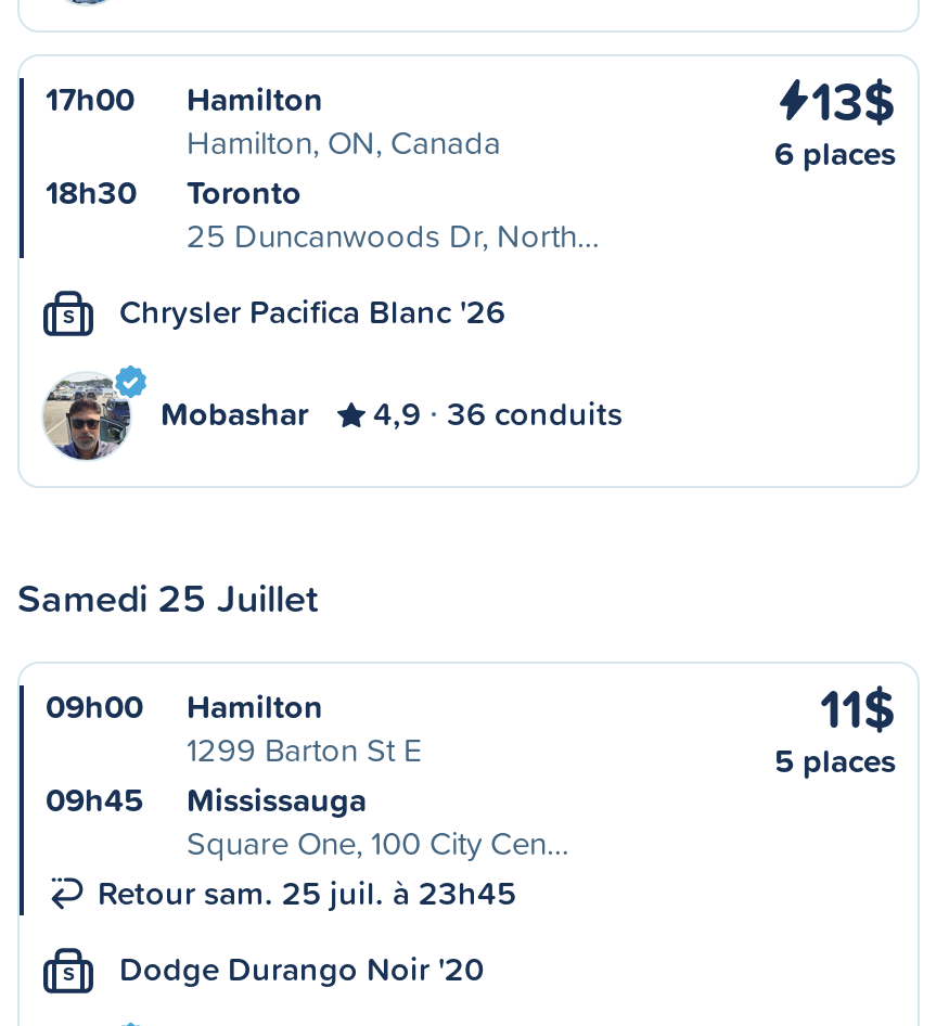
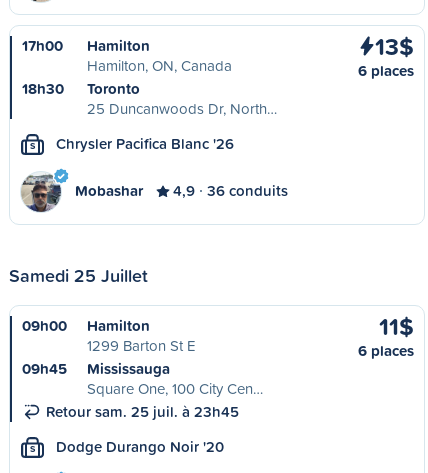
- 5 places
+ 6 places
